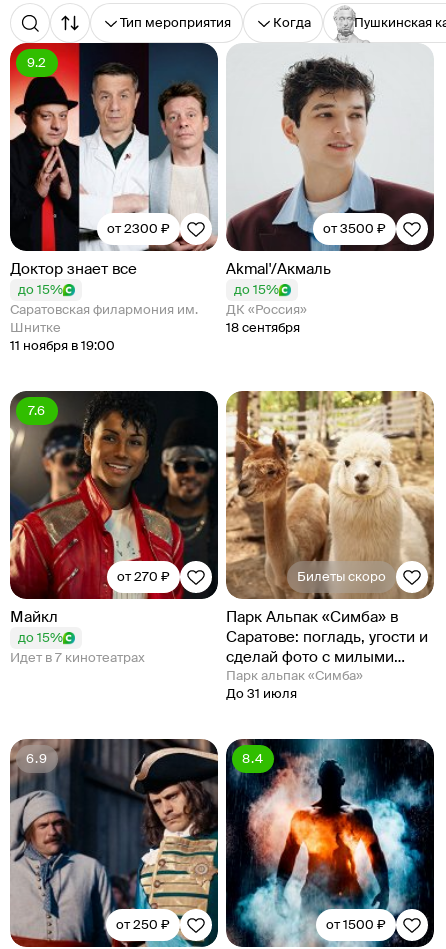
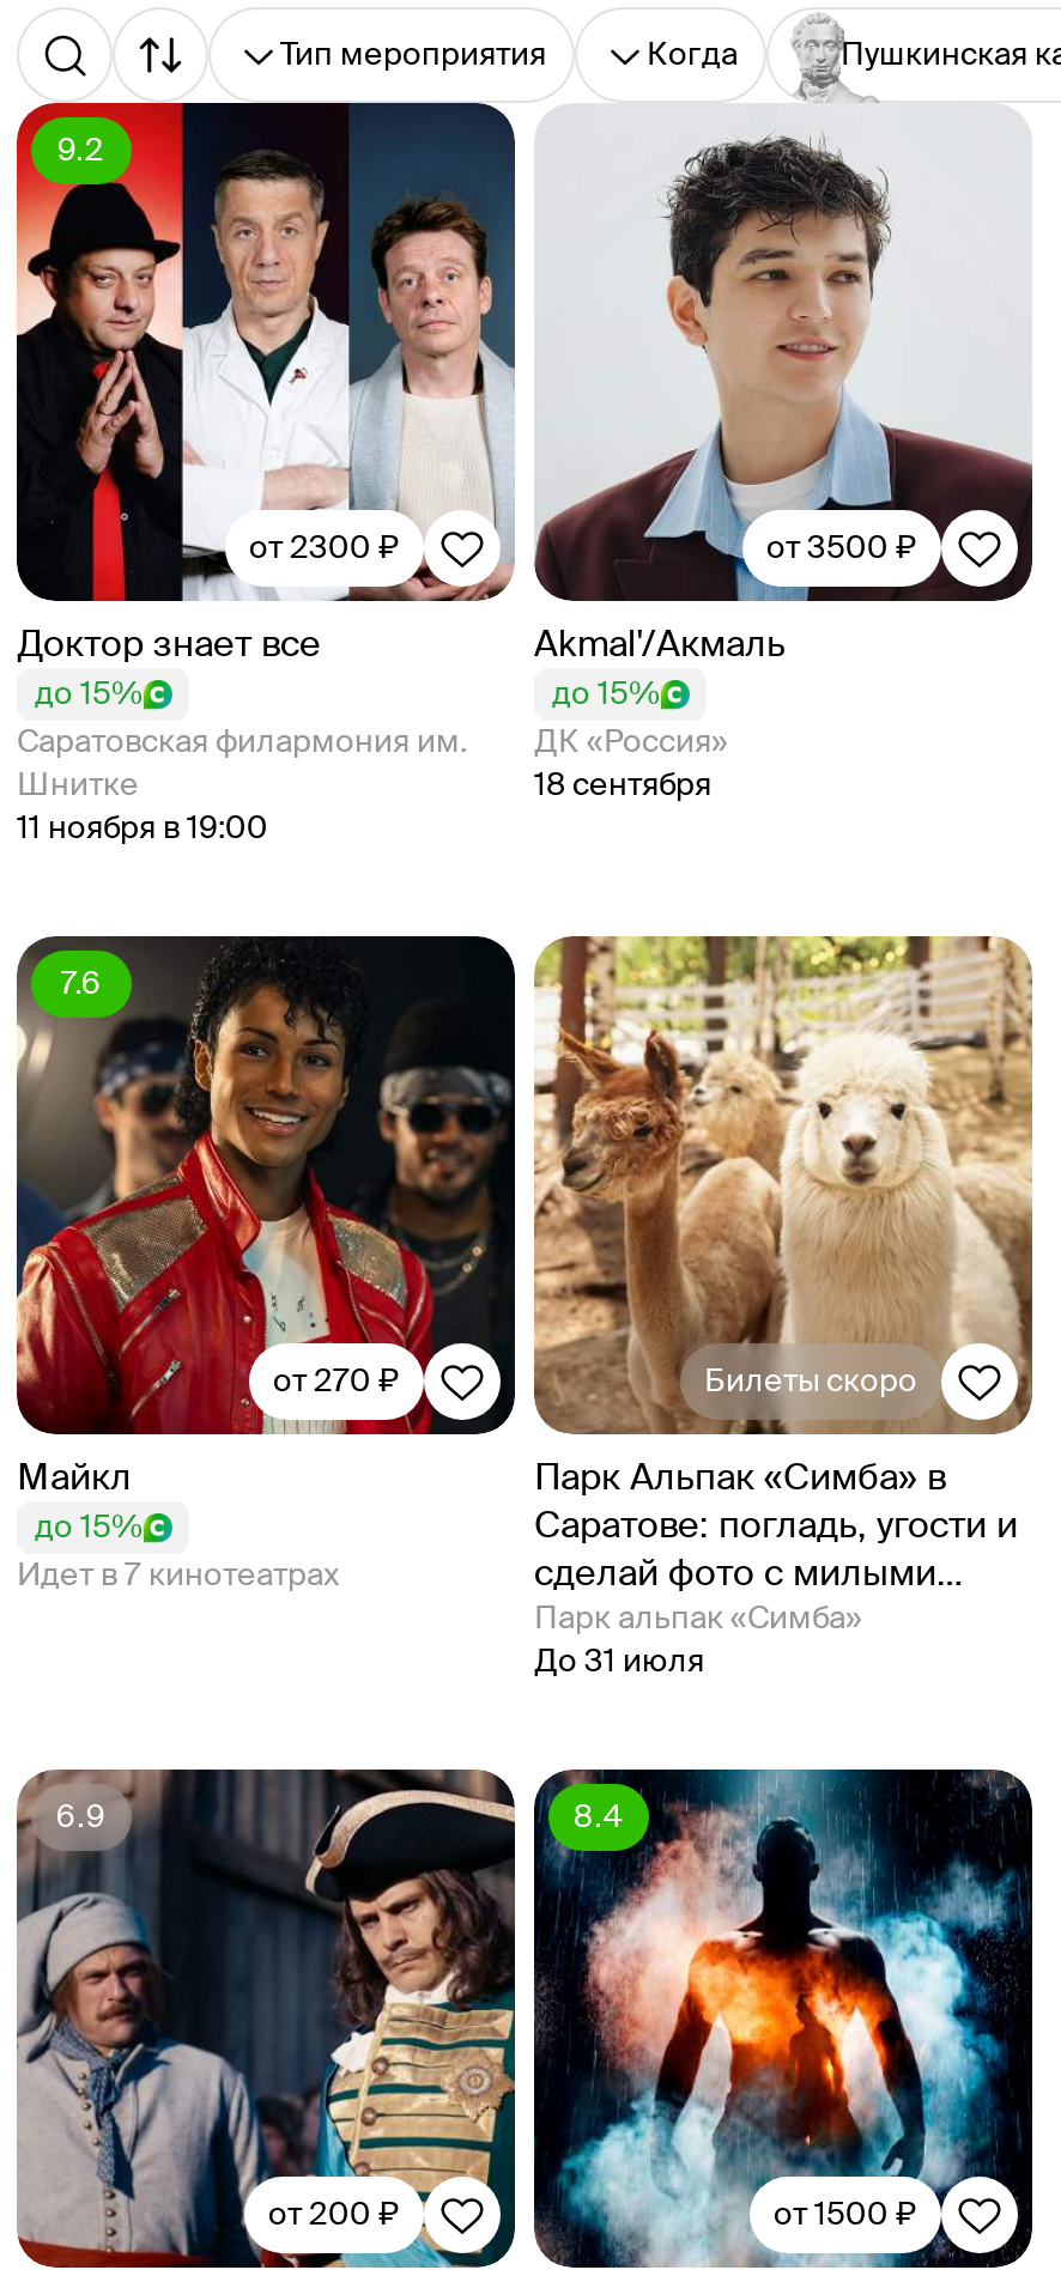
- от 250 ₽
+ от 200 ₽
